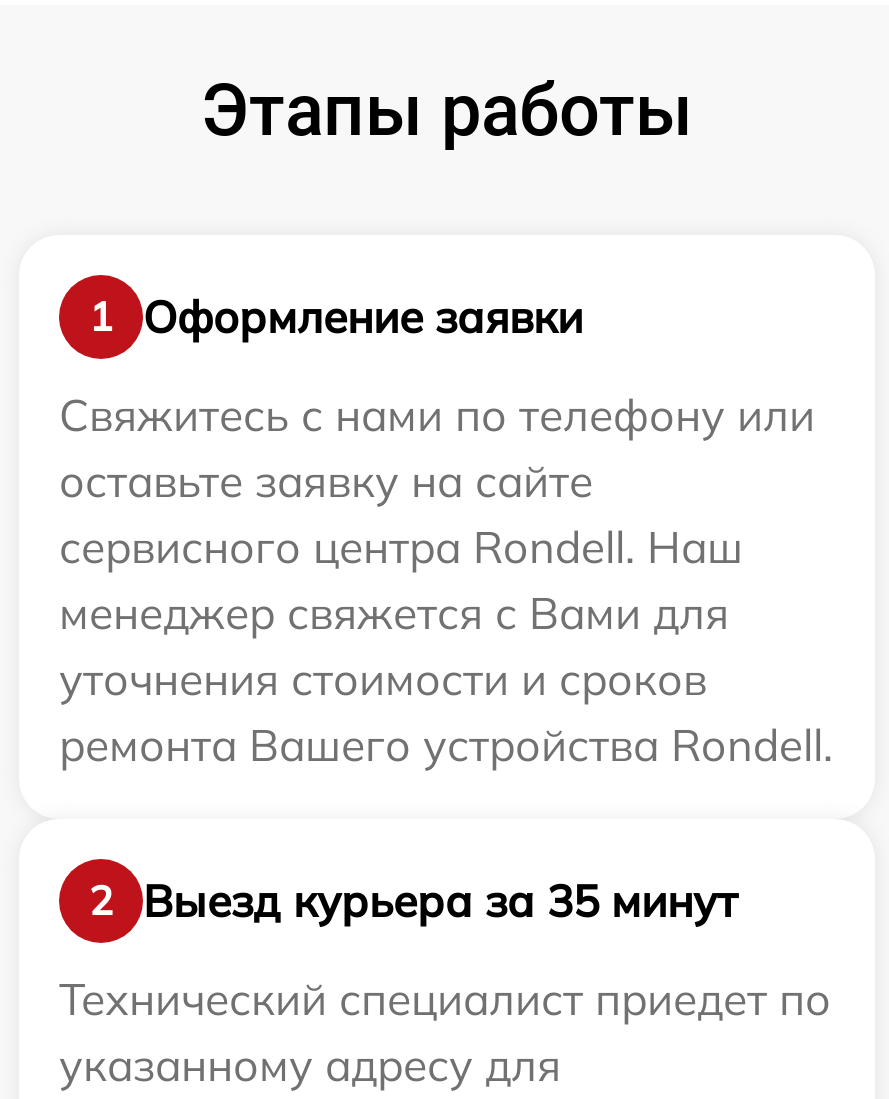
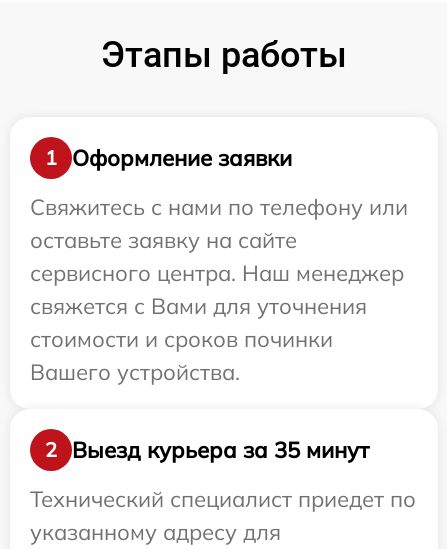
- сервисного центра Rondell. Наш
- менеджер свяжется с Вами для
- уточнения стоимости и сроков
- ремонта Вашего устройства Rondell.
+ сервисного центра. Наш менеджер
+ свяжется с Вами для уточнения
+ стоимости и сроков починки
+ Вашего устройства.
